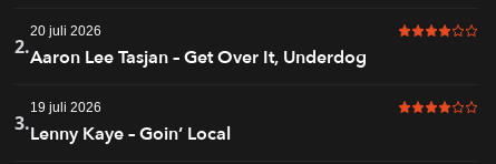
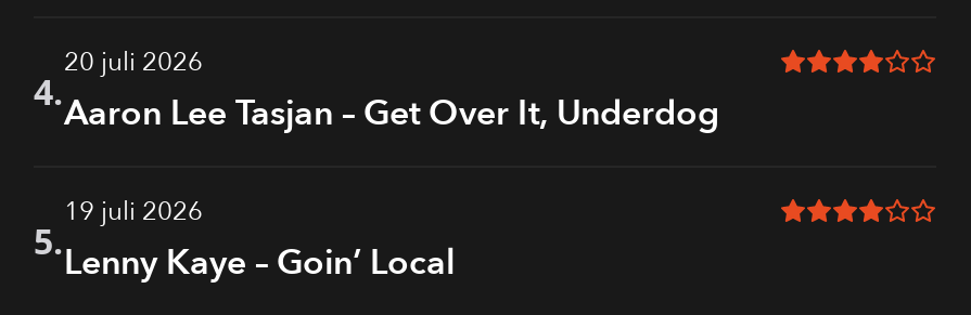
- 2. Aaron Lee Tasjan – Get Over It, Underdog
+ 4. Aaron Lee Tasjan – Get Over It, Underdog

- 3. Lenny Kaye – Goin’ Local
+ 5. Lenny Kaye – Goin’ Local
